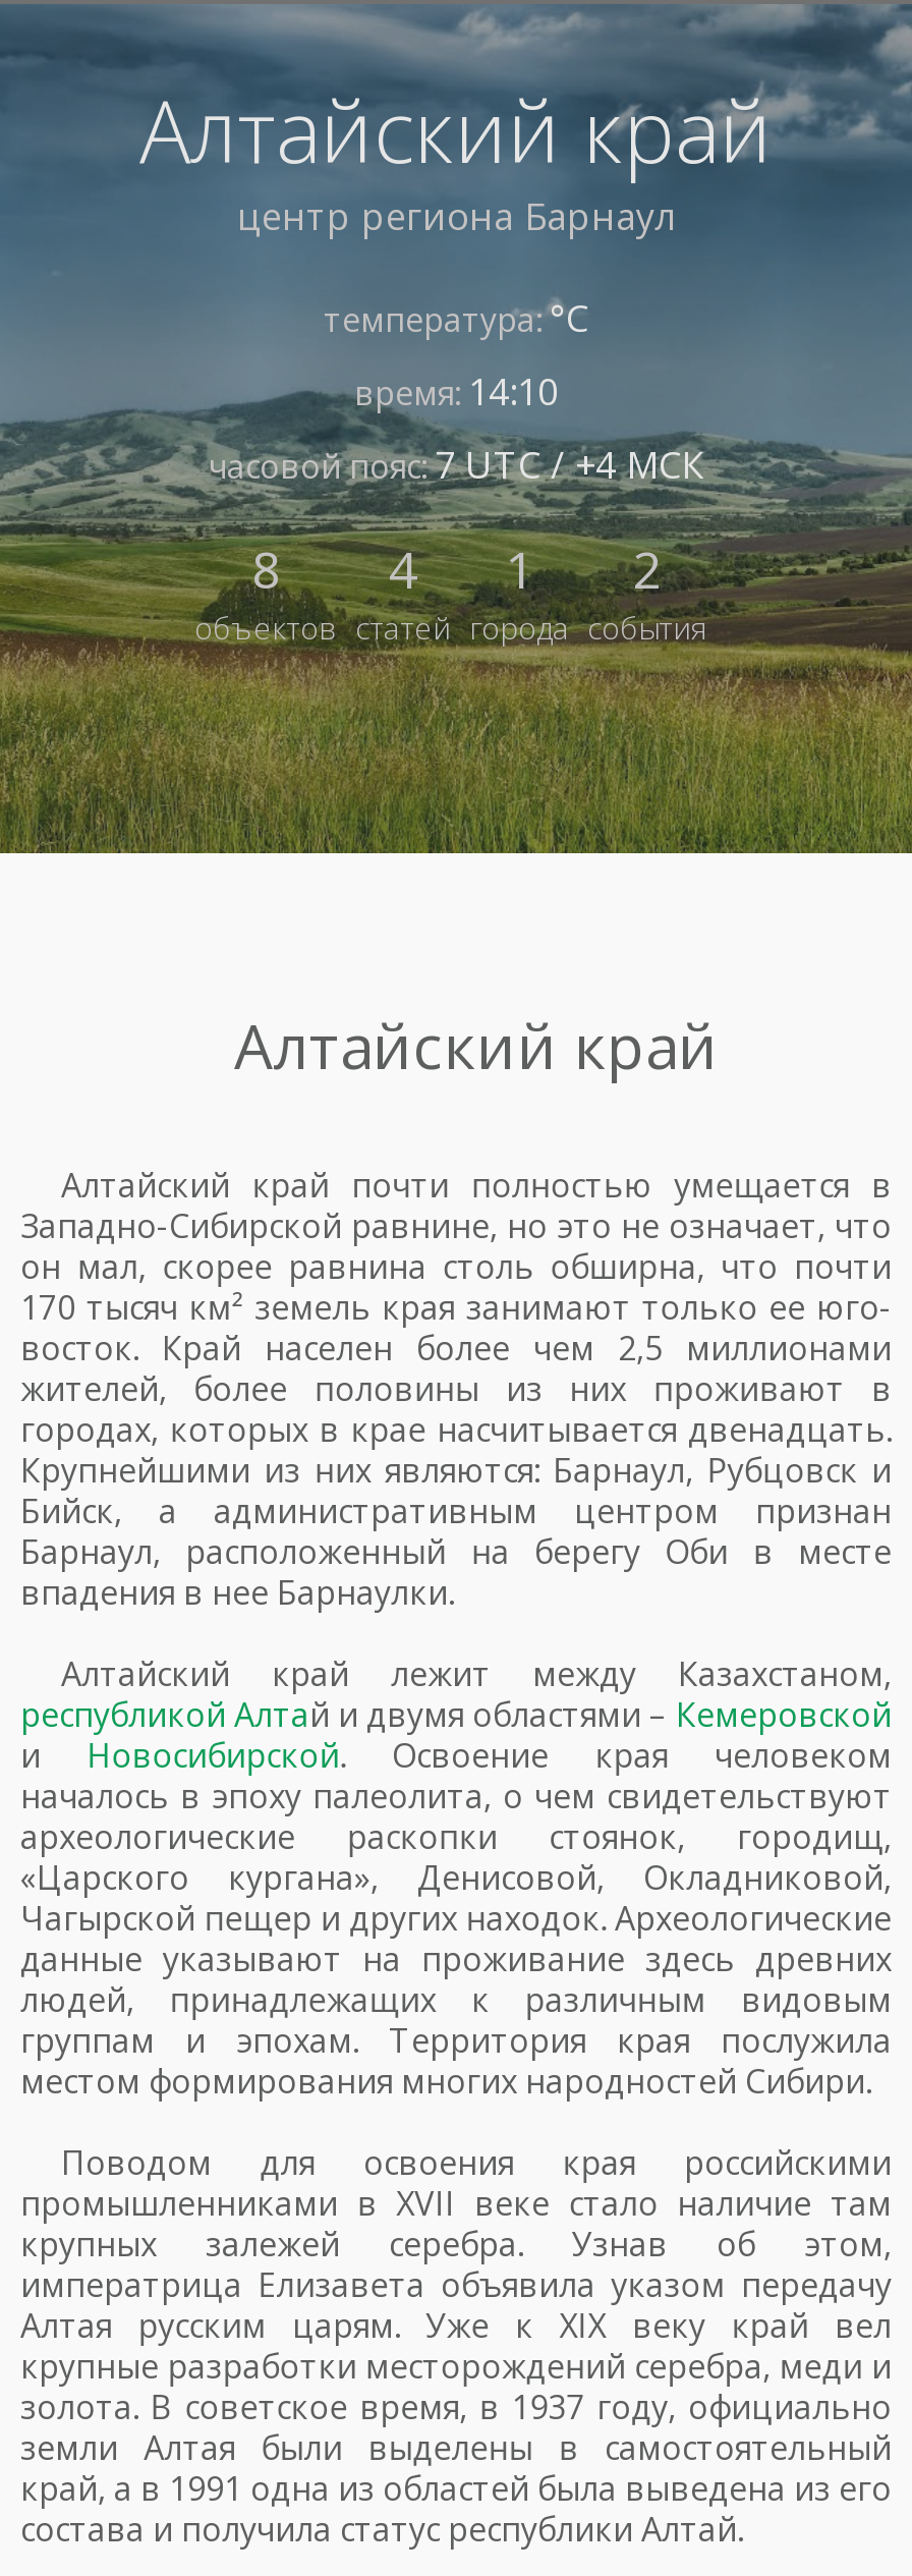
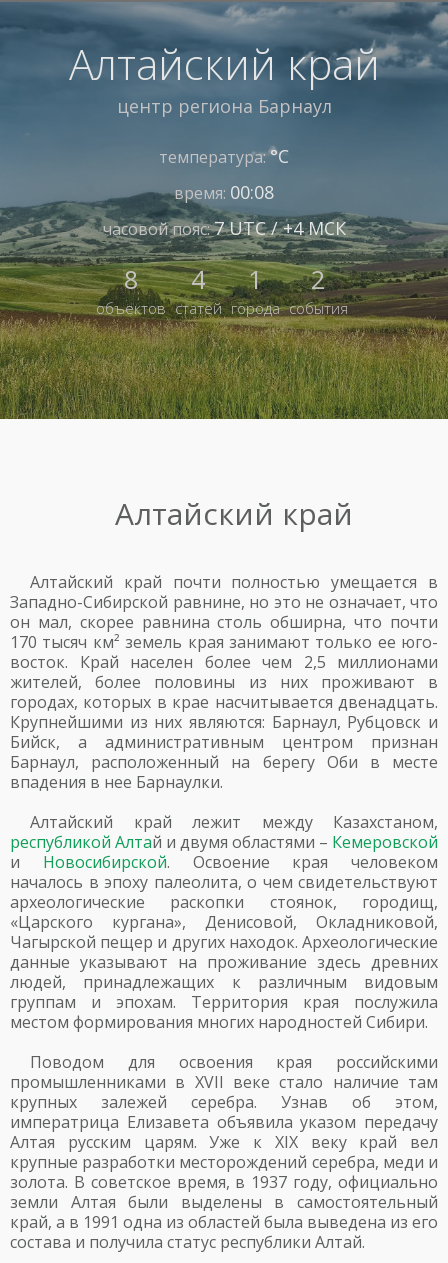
- время: 14:10
+ время: 00:08
